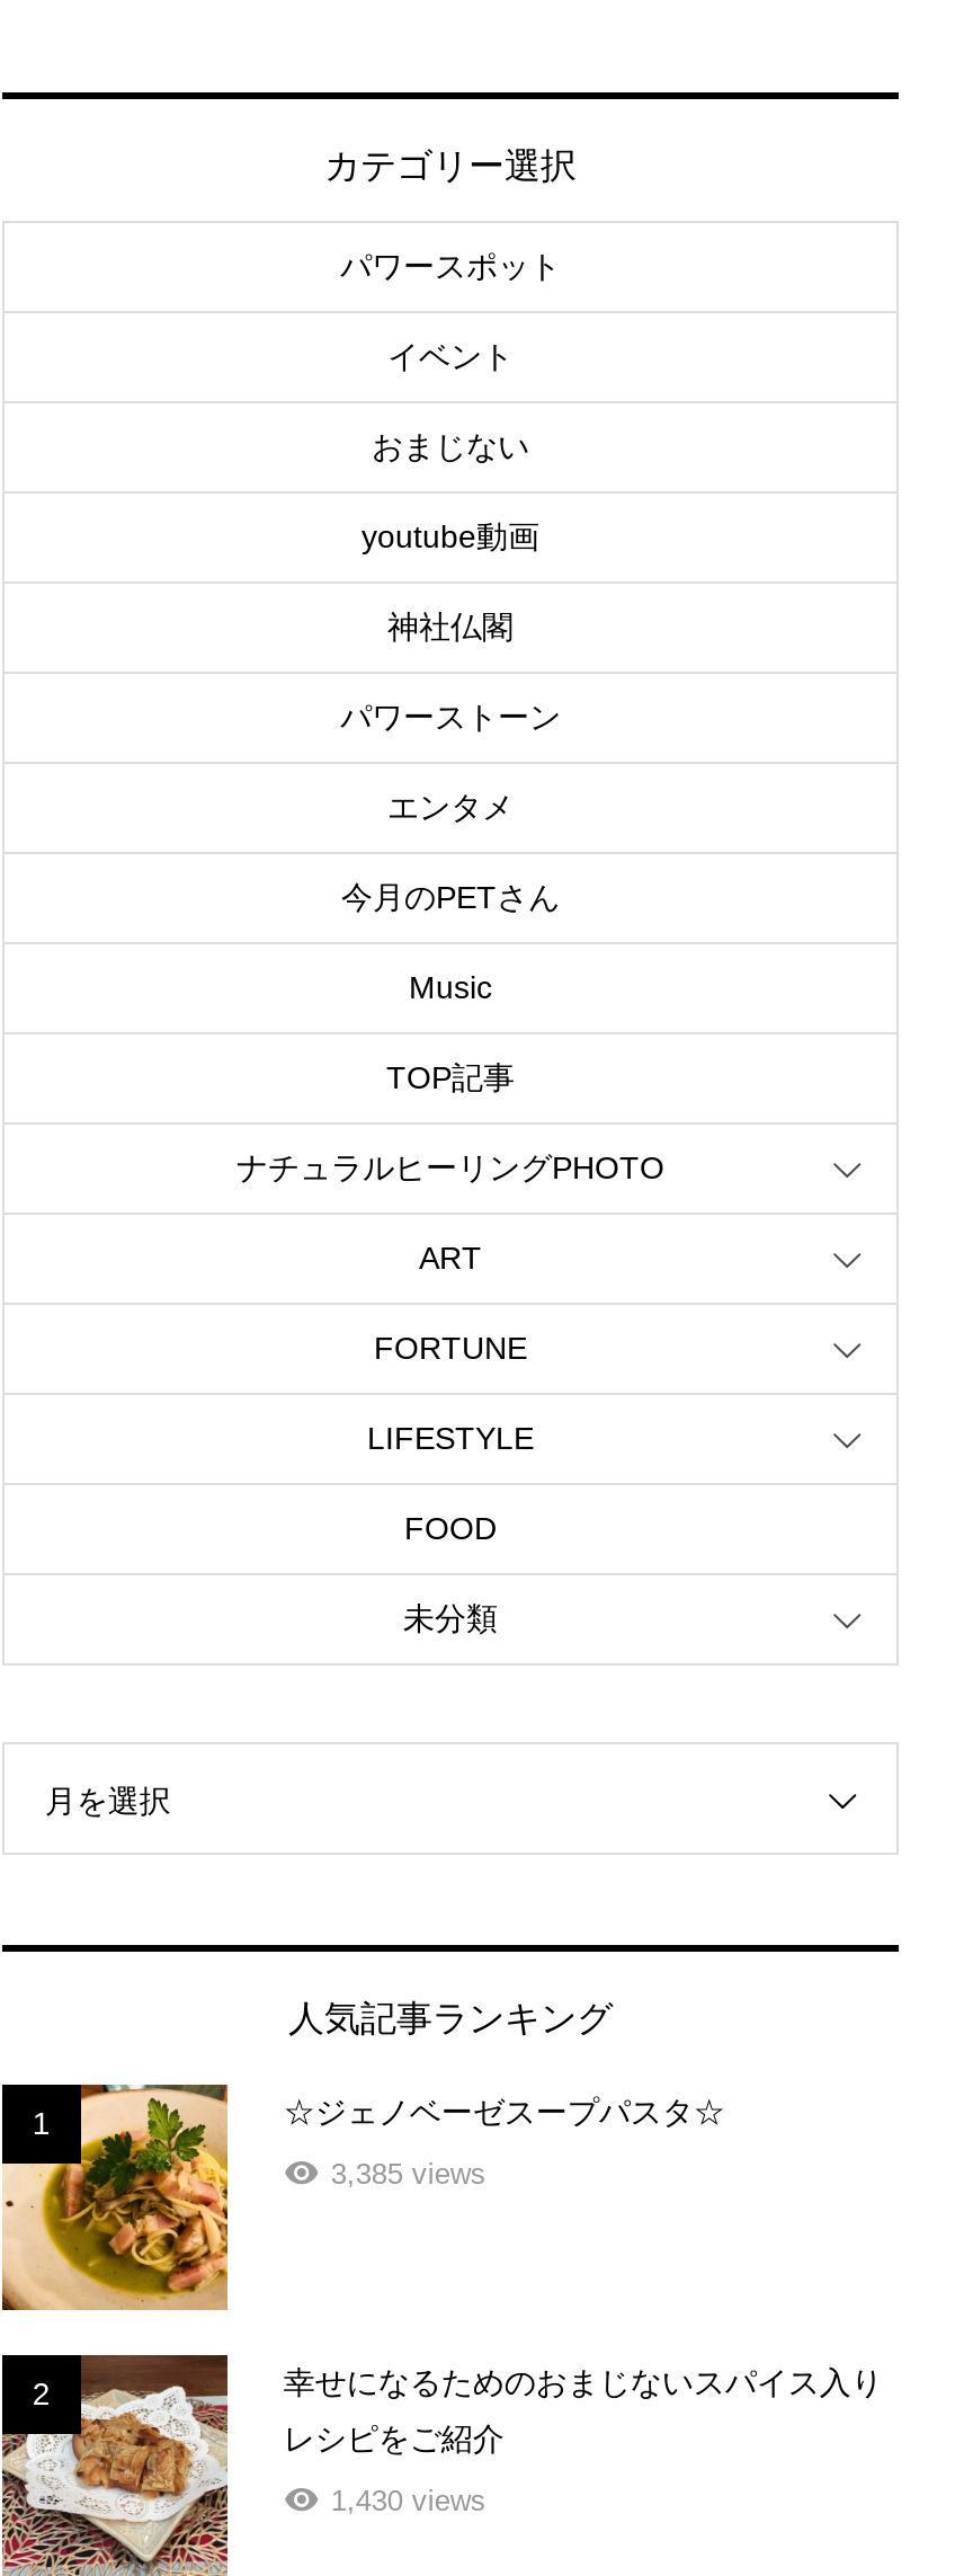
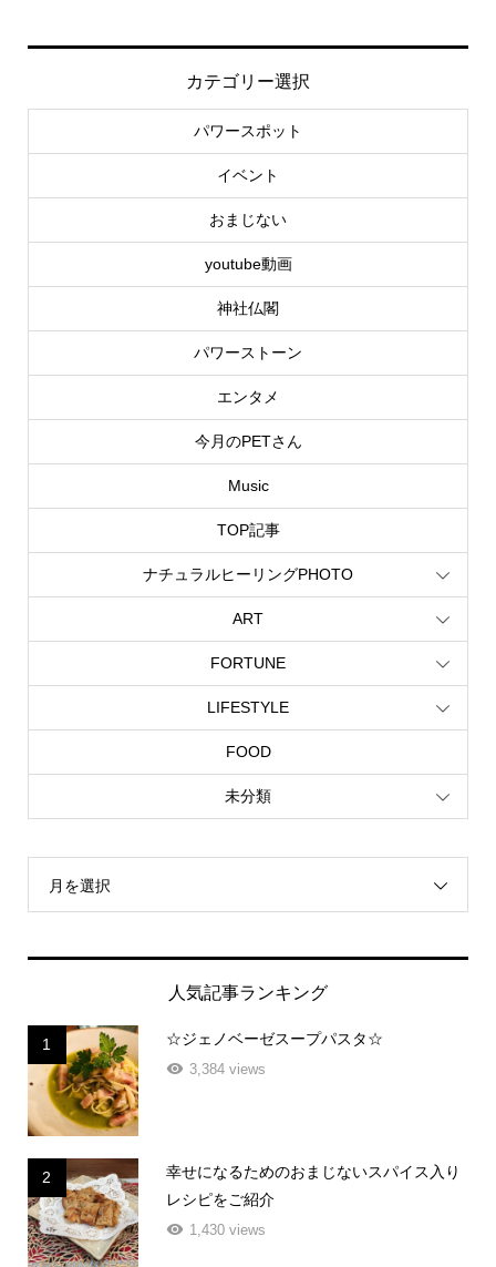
- 3,385 views
+ 3,384 views
